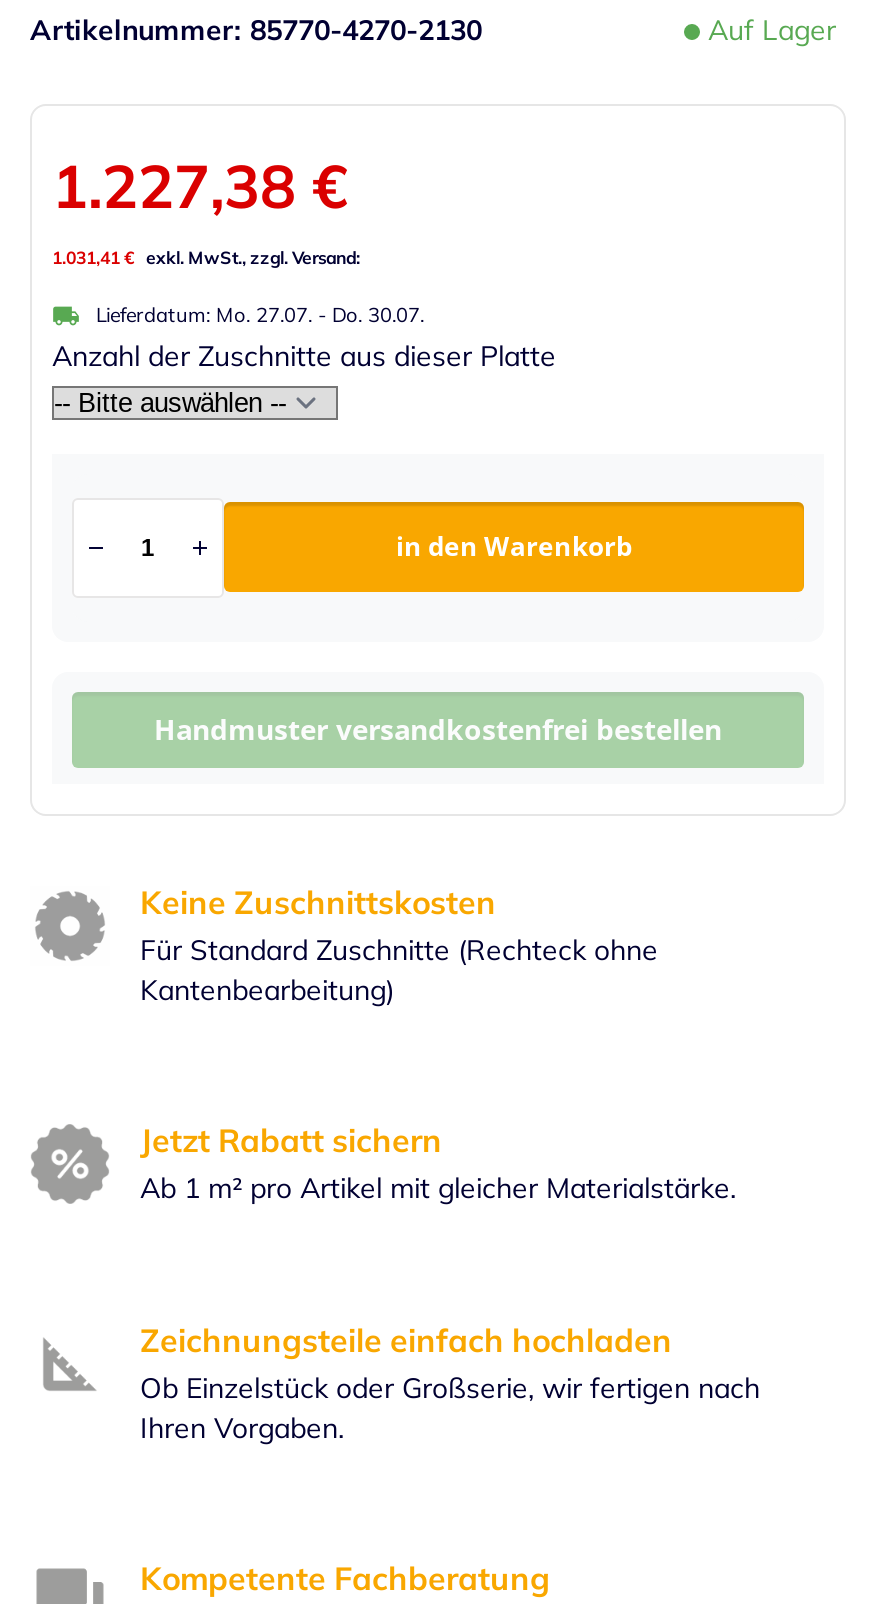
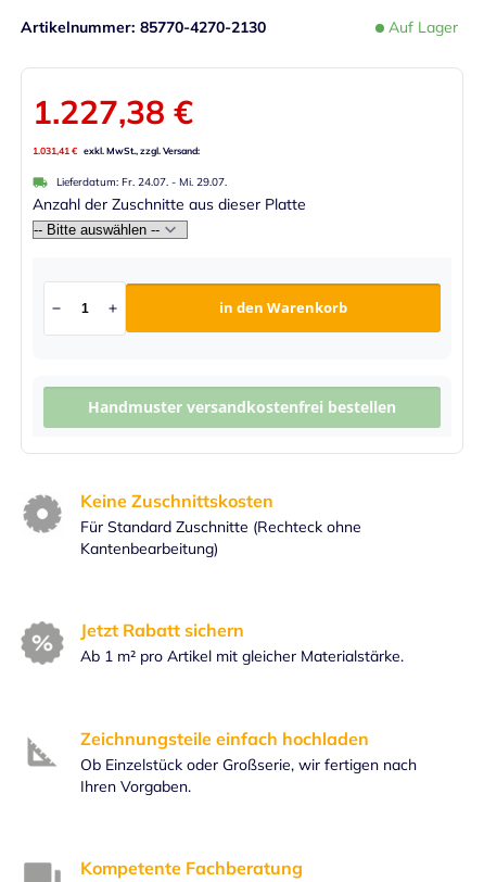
- Lieferdatum: Mo. 27.07. - Do. 30.07.
+ Lieferdatum: Fr. 24.07. - Mi. 29.07.
